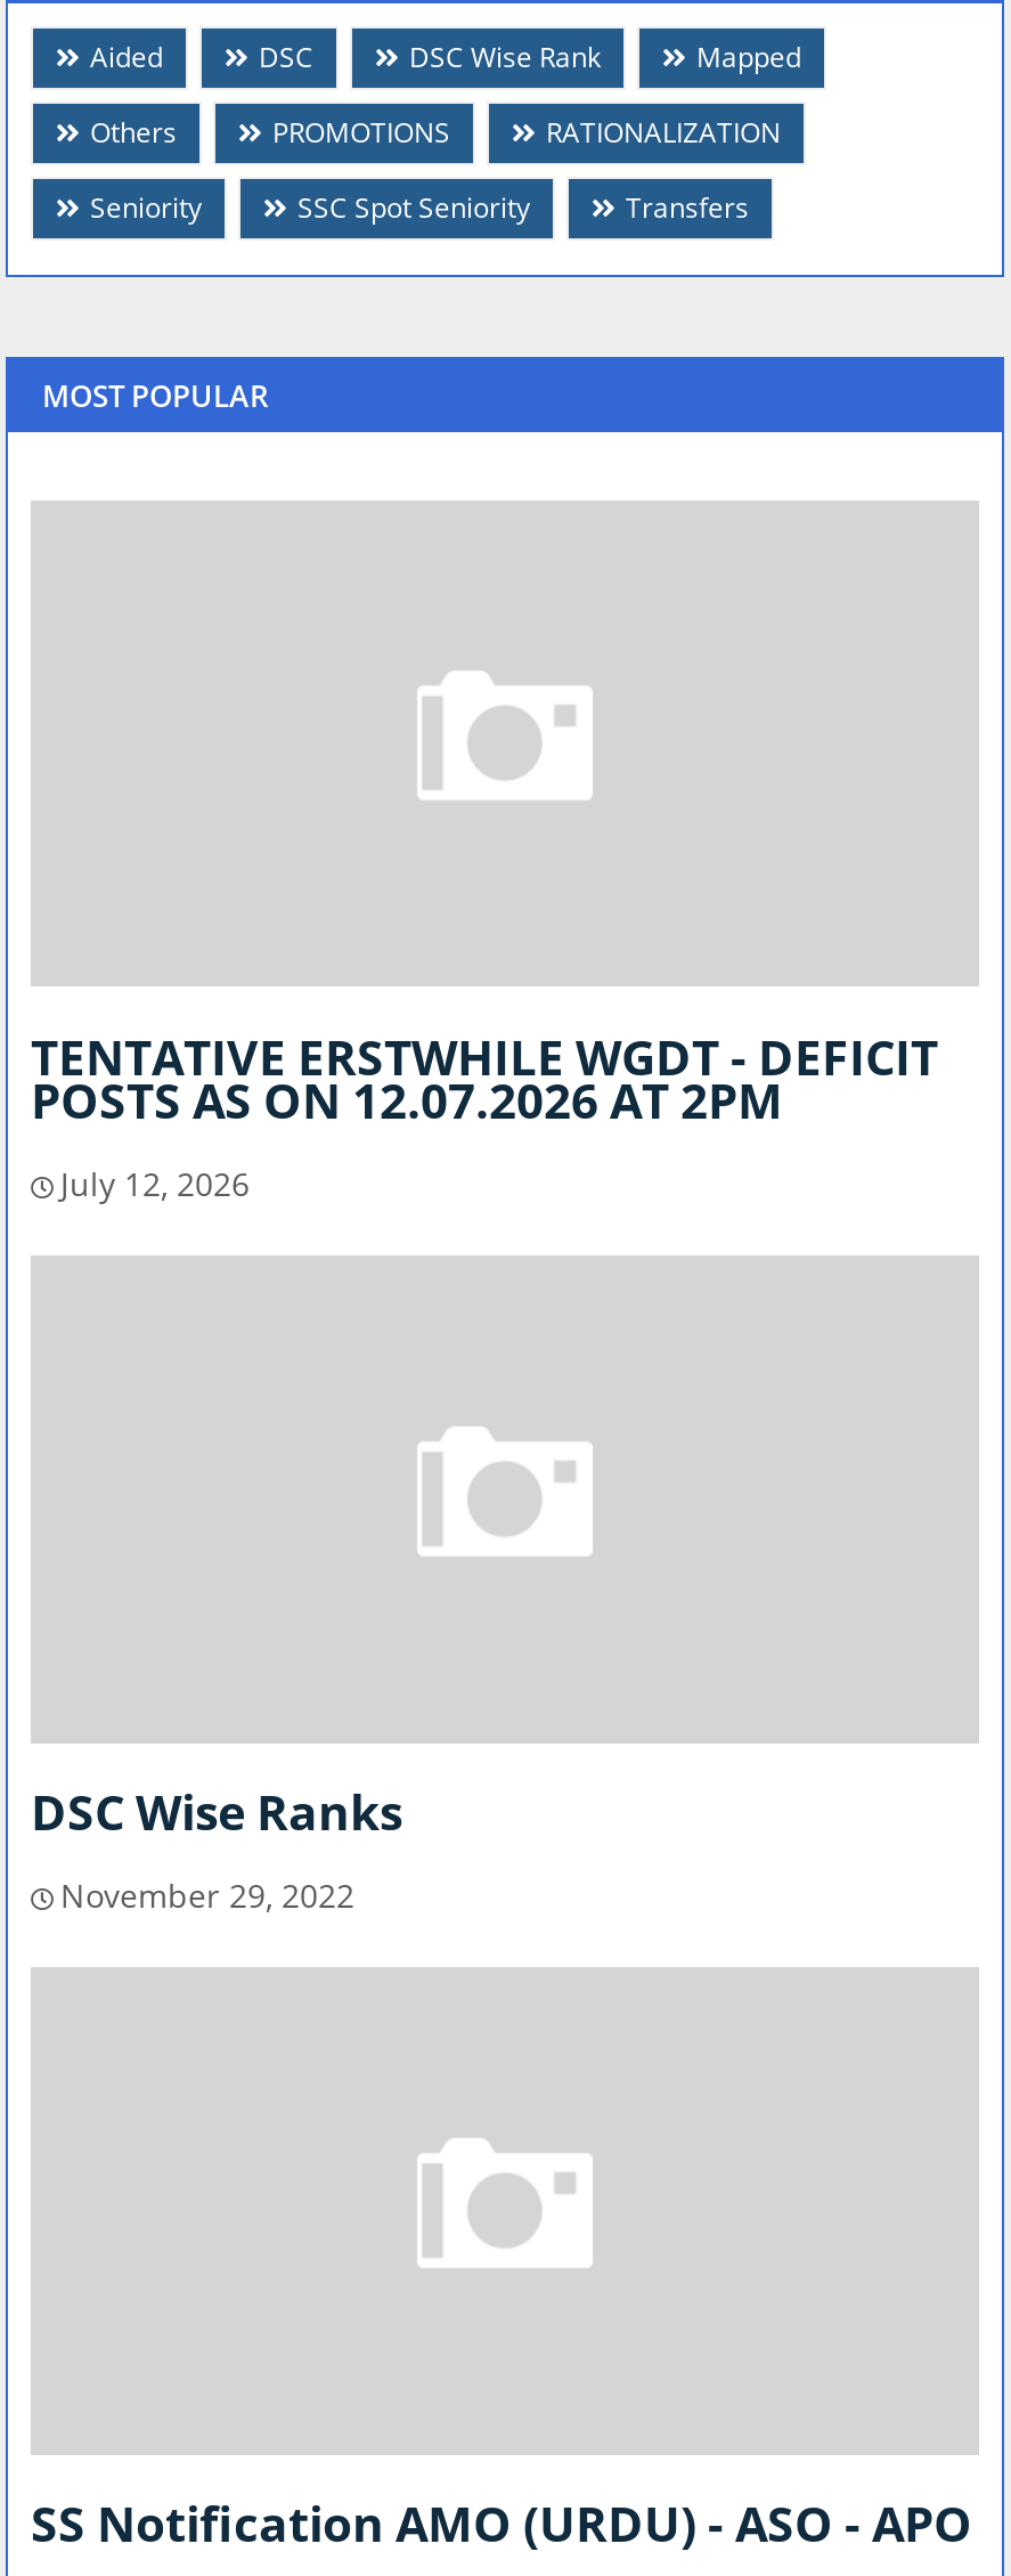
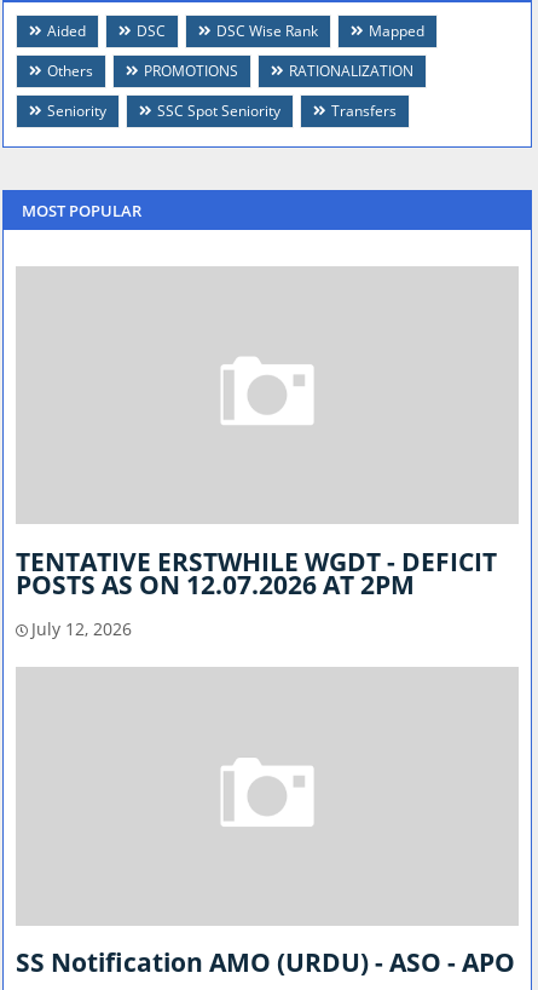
- DSC Wise Ranks
- November 29, 2022
